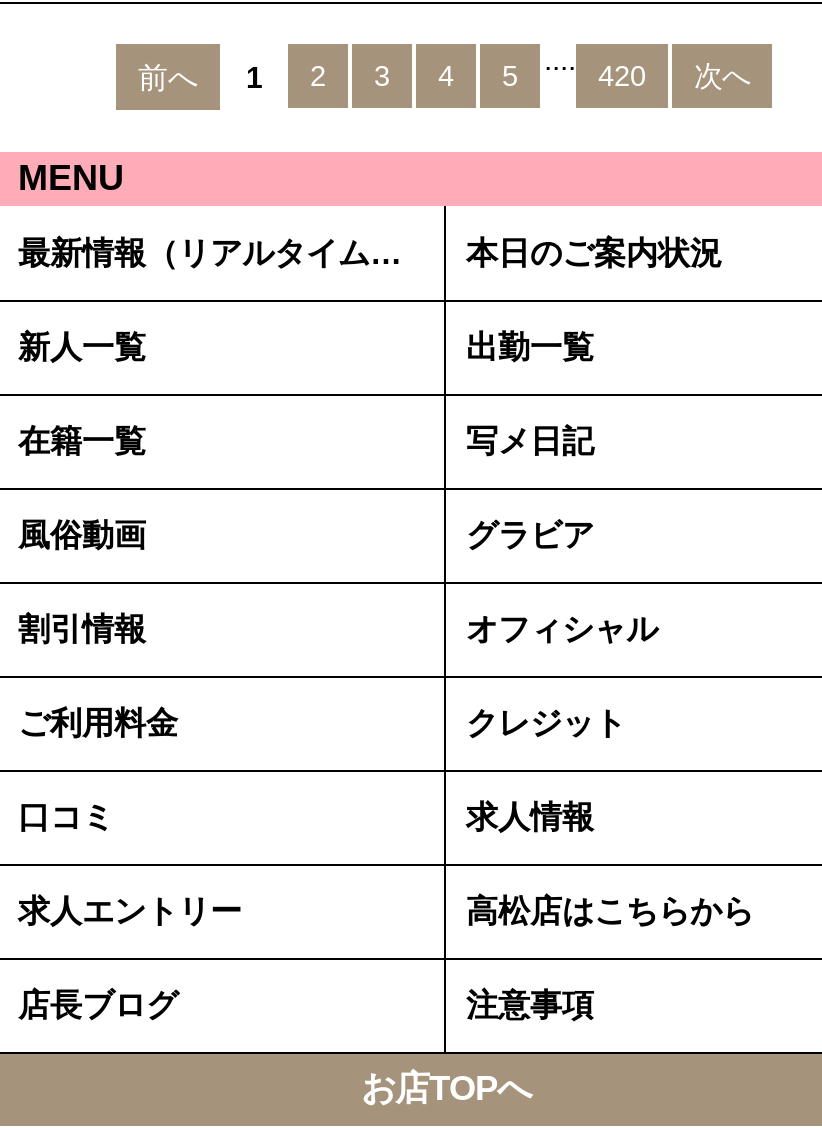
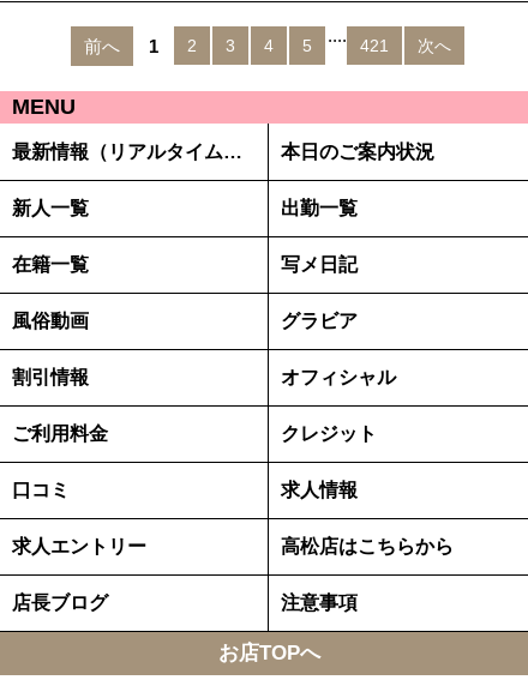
- 420
+ 421
